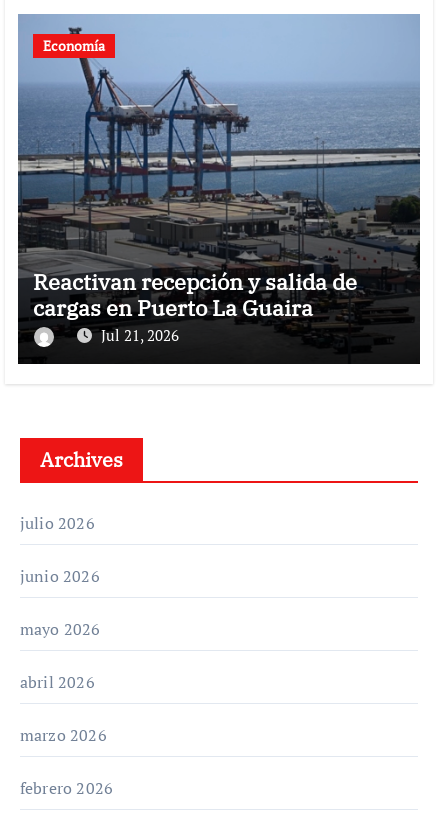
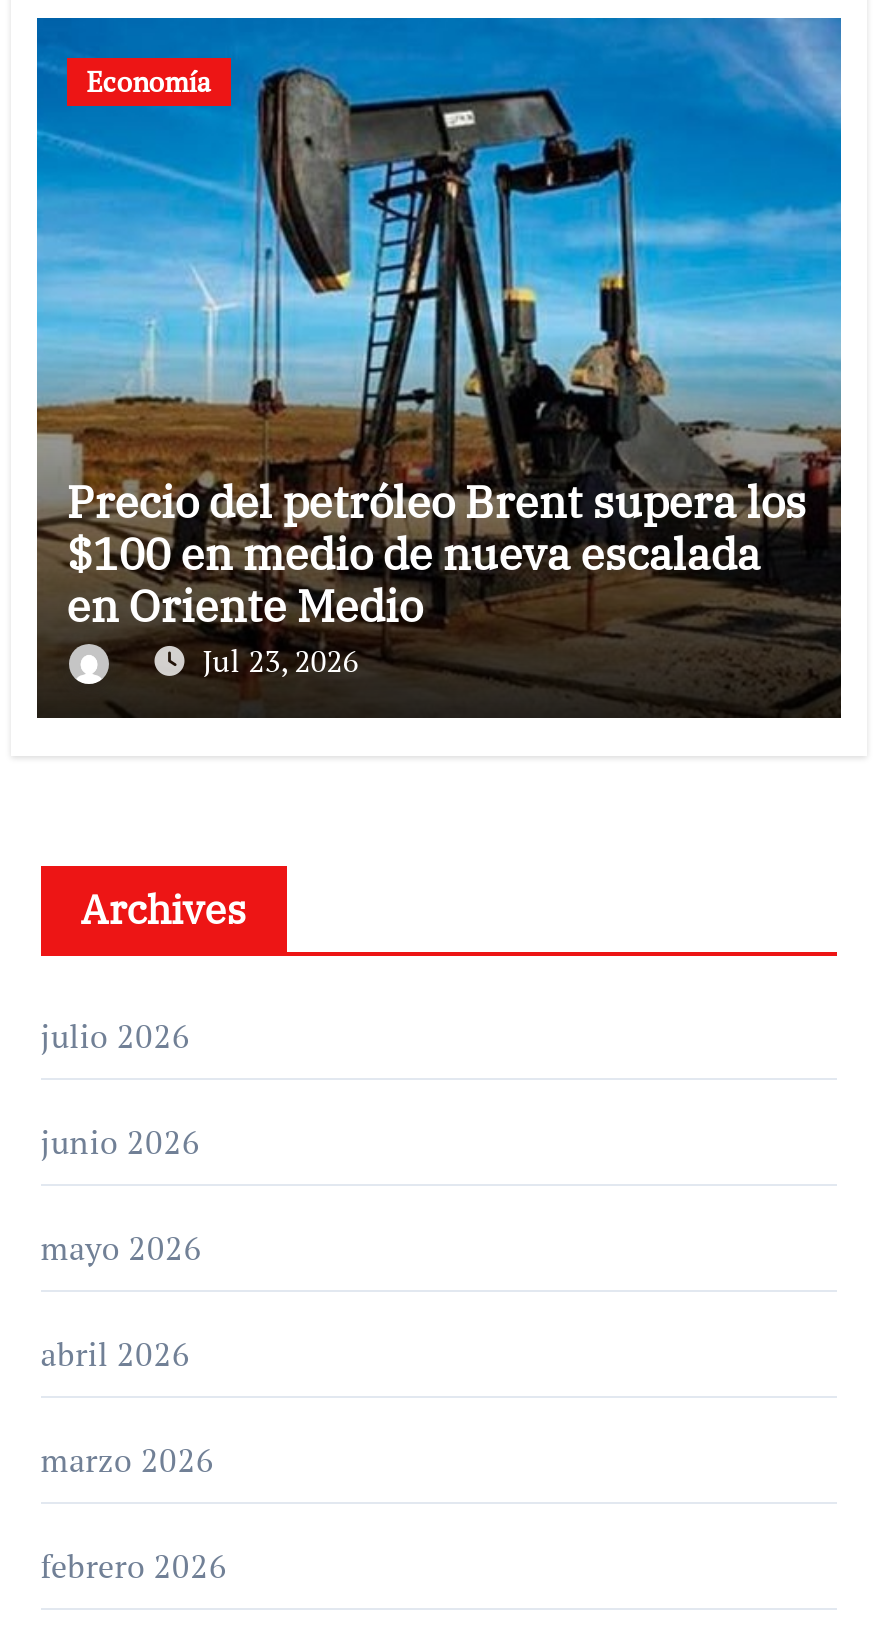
- [image]
- Reactivan recepción y salida de
- cargas en Puerto La Guaira
- Jul 21, 2026
+ [image]
+ Precio del petróleo Brent supera los
+ $100 en medio de nueva escalada
+ en Oriente Medio
+ Jul 23, 2026
